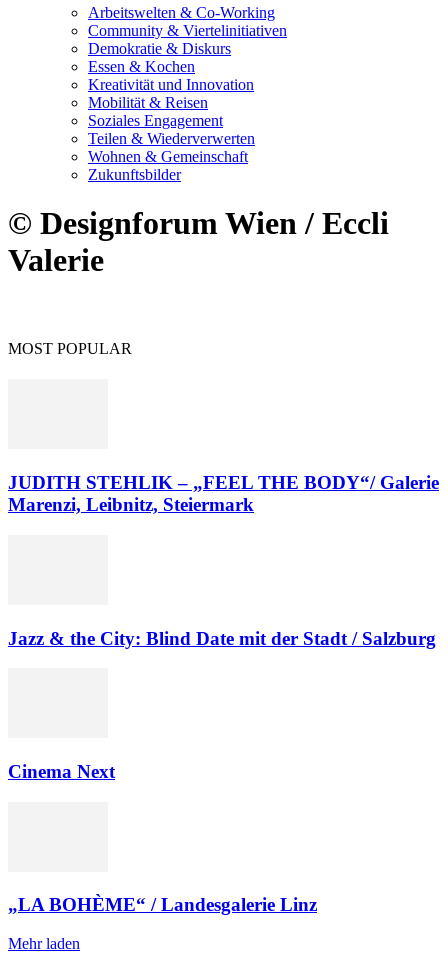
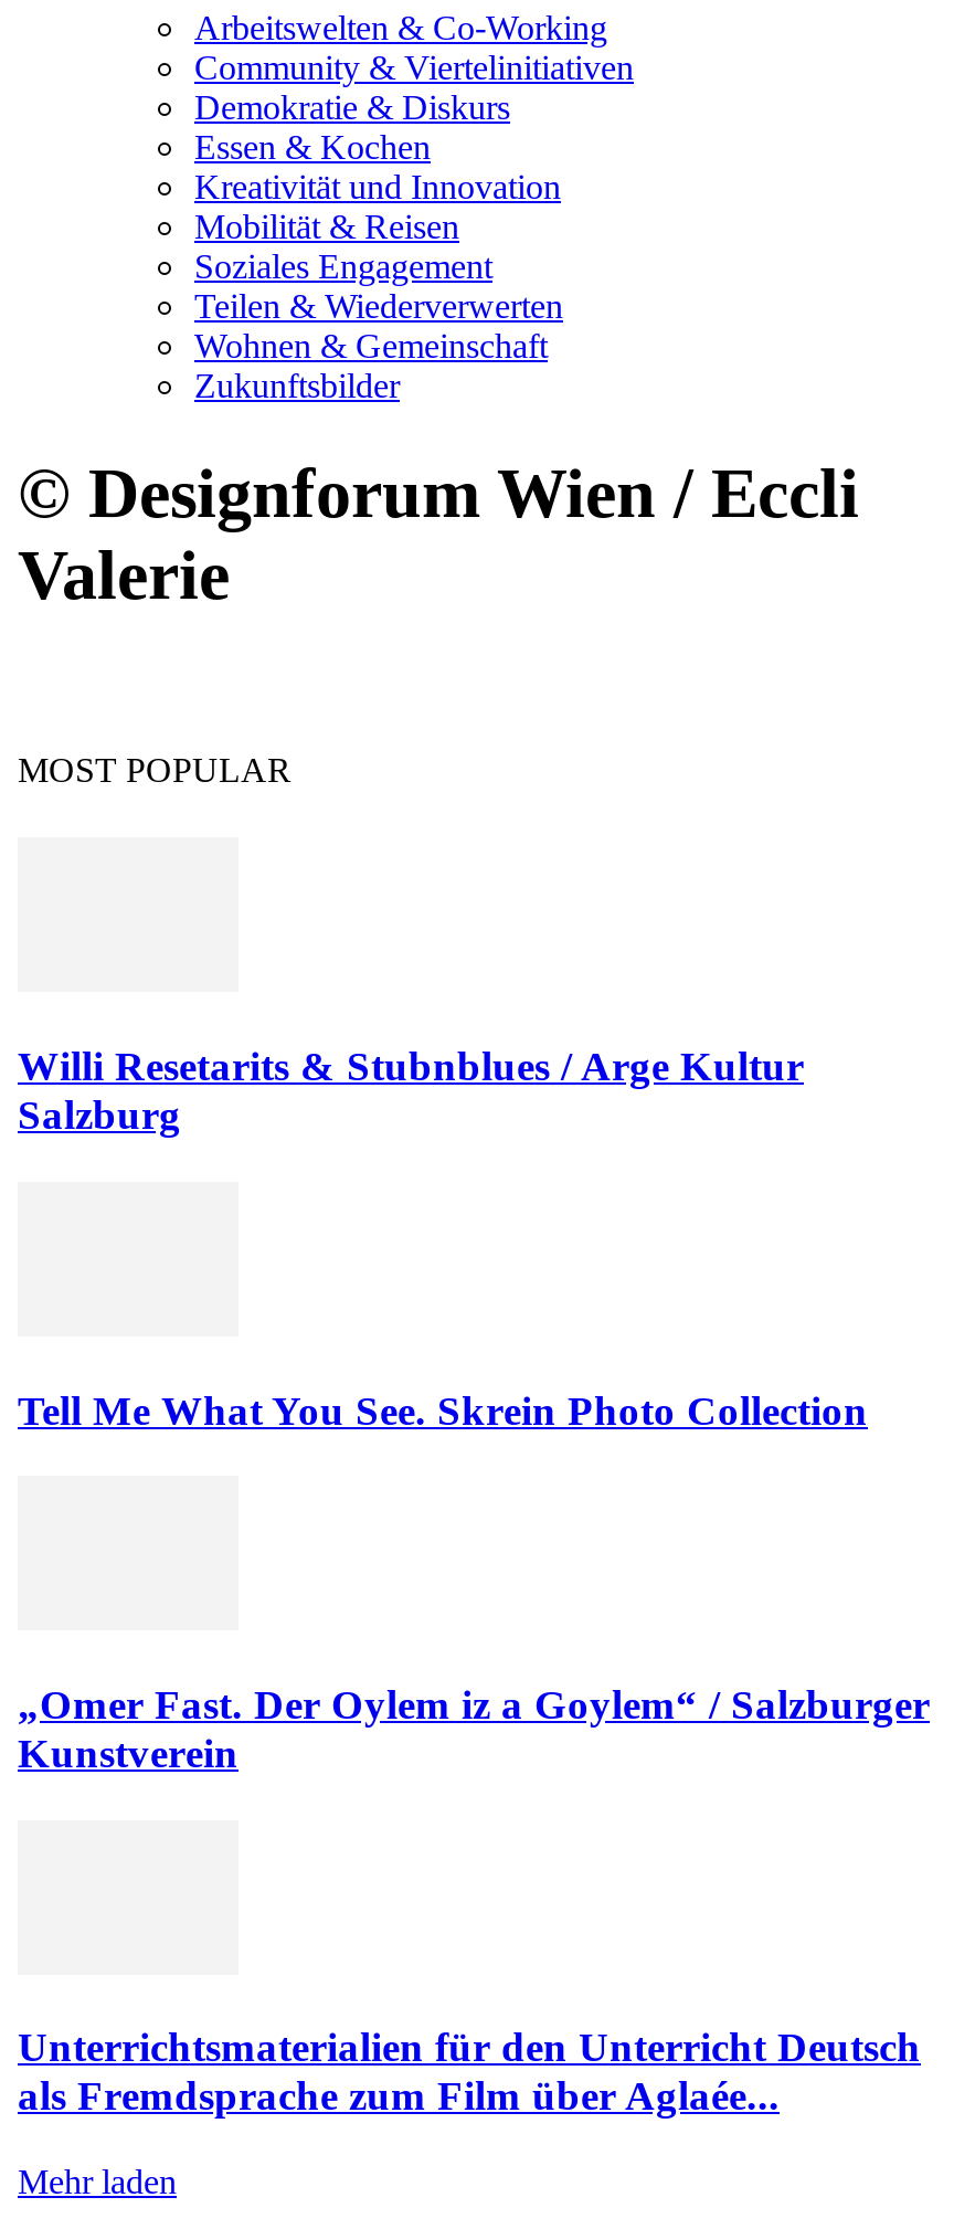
- JUDITH STEHLIK – „FEEL THE BODY“/ Galerie
- Marenzi, Leibnitz, Steiermark
+ Willi Resetarits & Stubnblues / Arge Kultur
+ Salzburg

- Jazz & the City: Blind Date mit der Stadt / Salzburg
+ Tell Me What You See. Skrein Photo Collection

- Cinema Next
+ „Omer Fast. Der Oylem iz a Goylem“ / Salzburger
+ Kunstverein

- „LA BOHÈME“ / Landesgalerie Linz
+ Unterrichtsmaterialien für den Unterricht Deutsch
+ als Fremdsprache zum Film über Aglaée...
